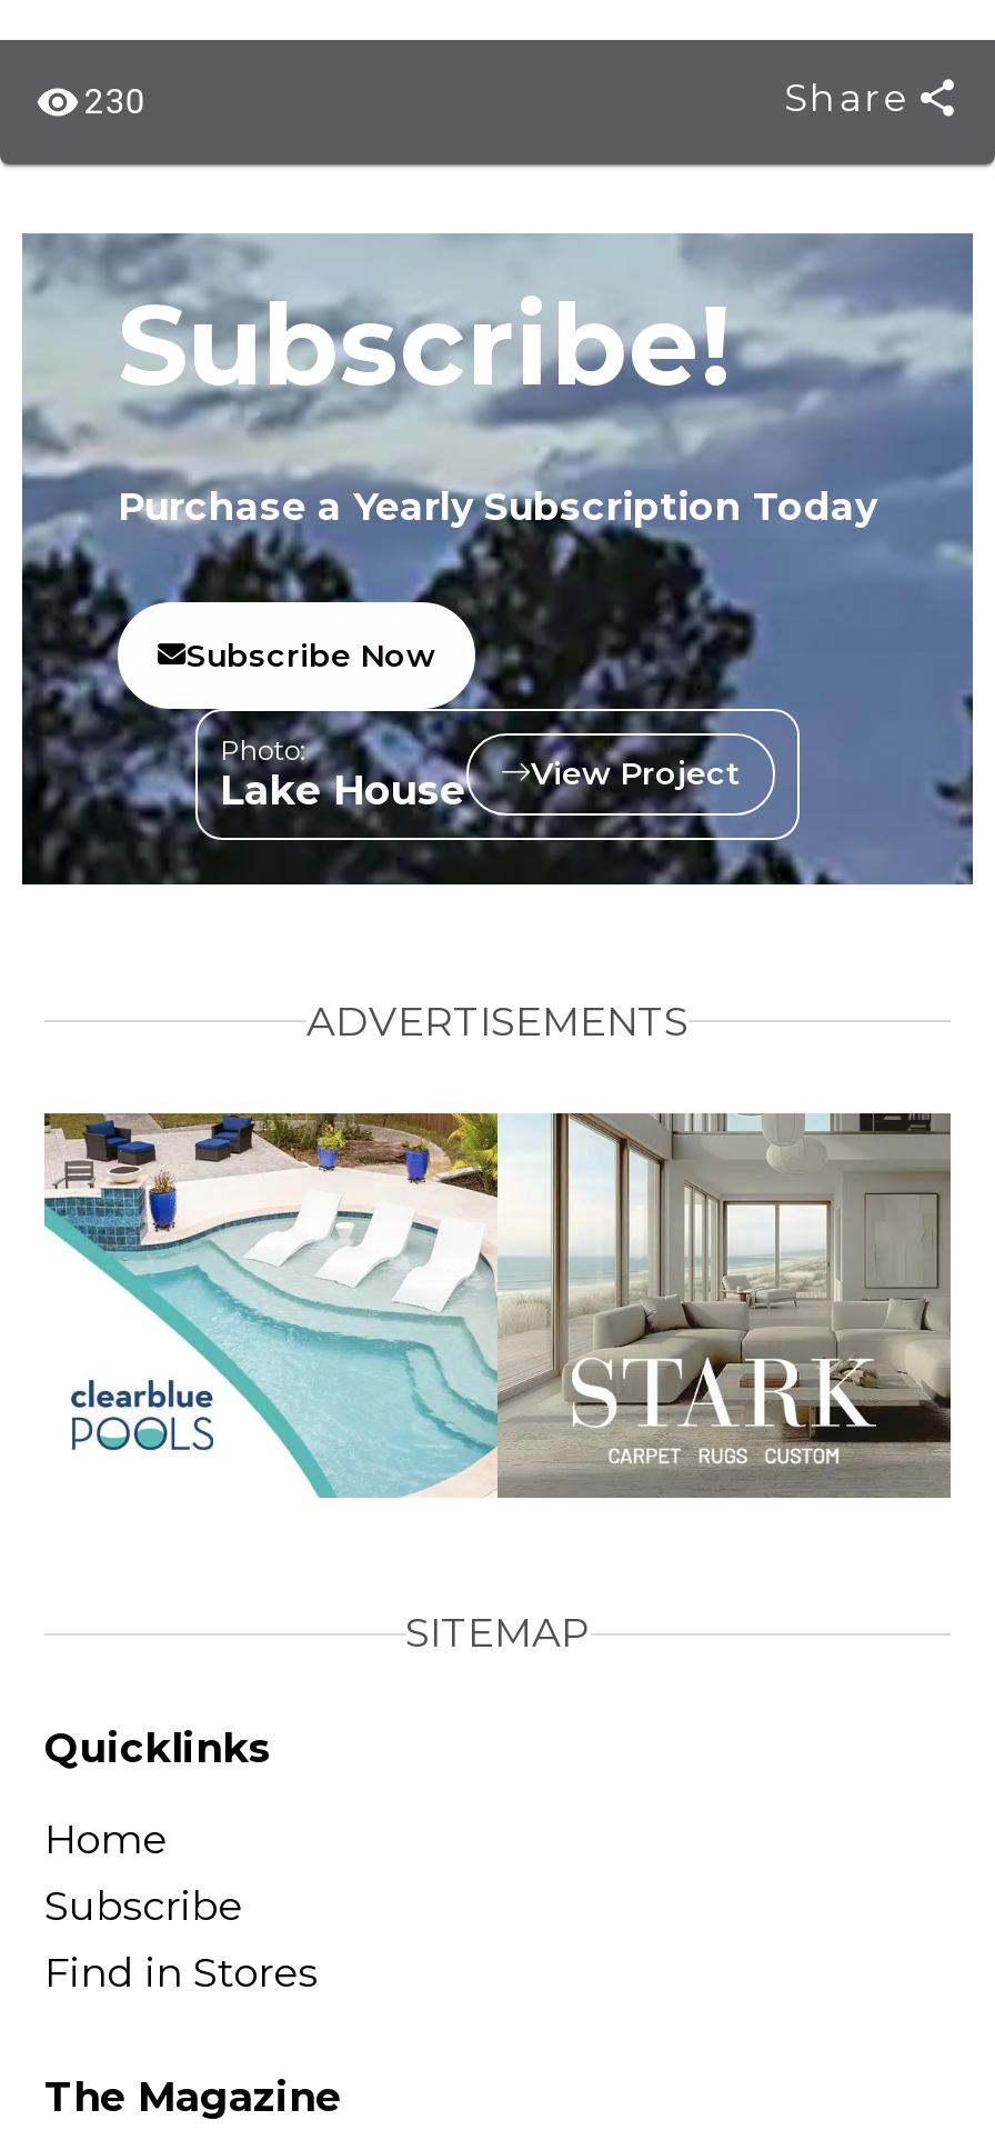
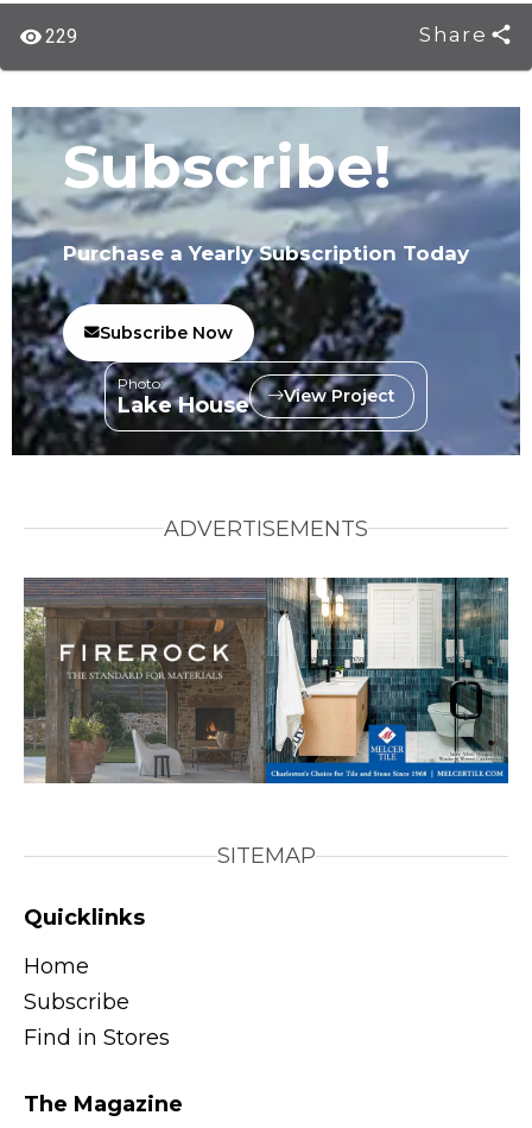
- 230
+ 229

- [image]
+ [image]
